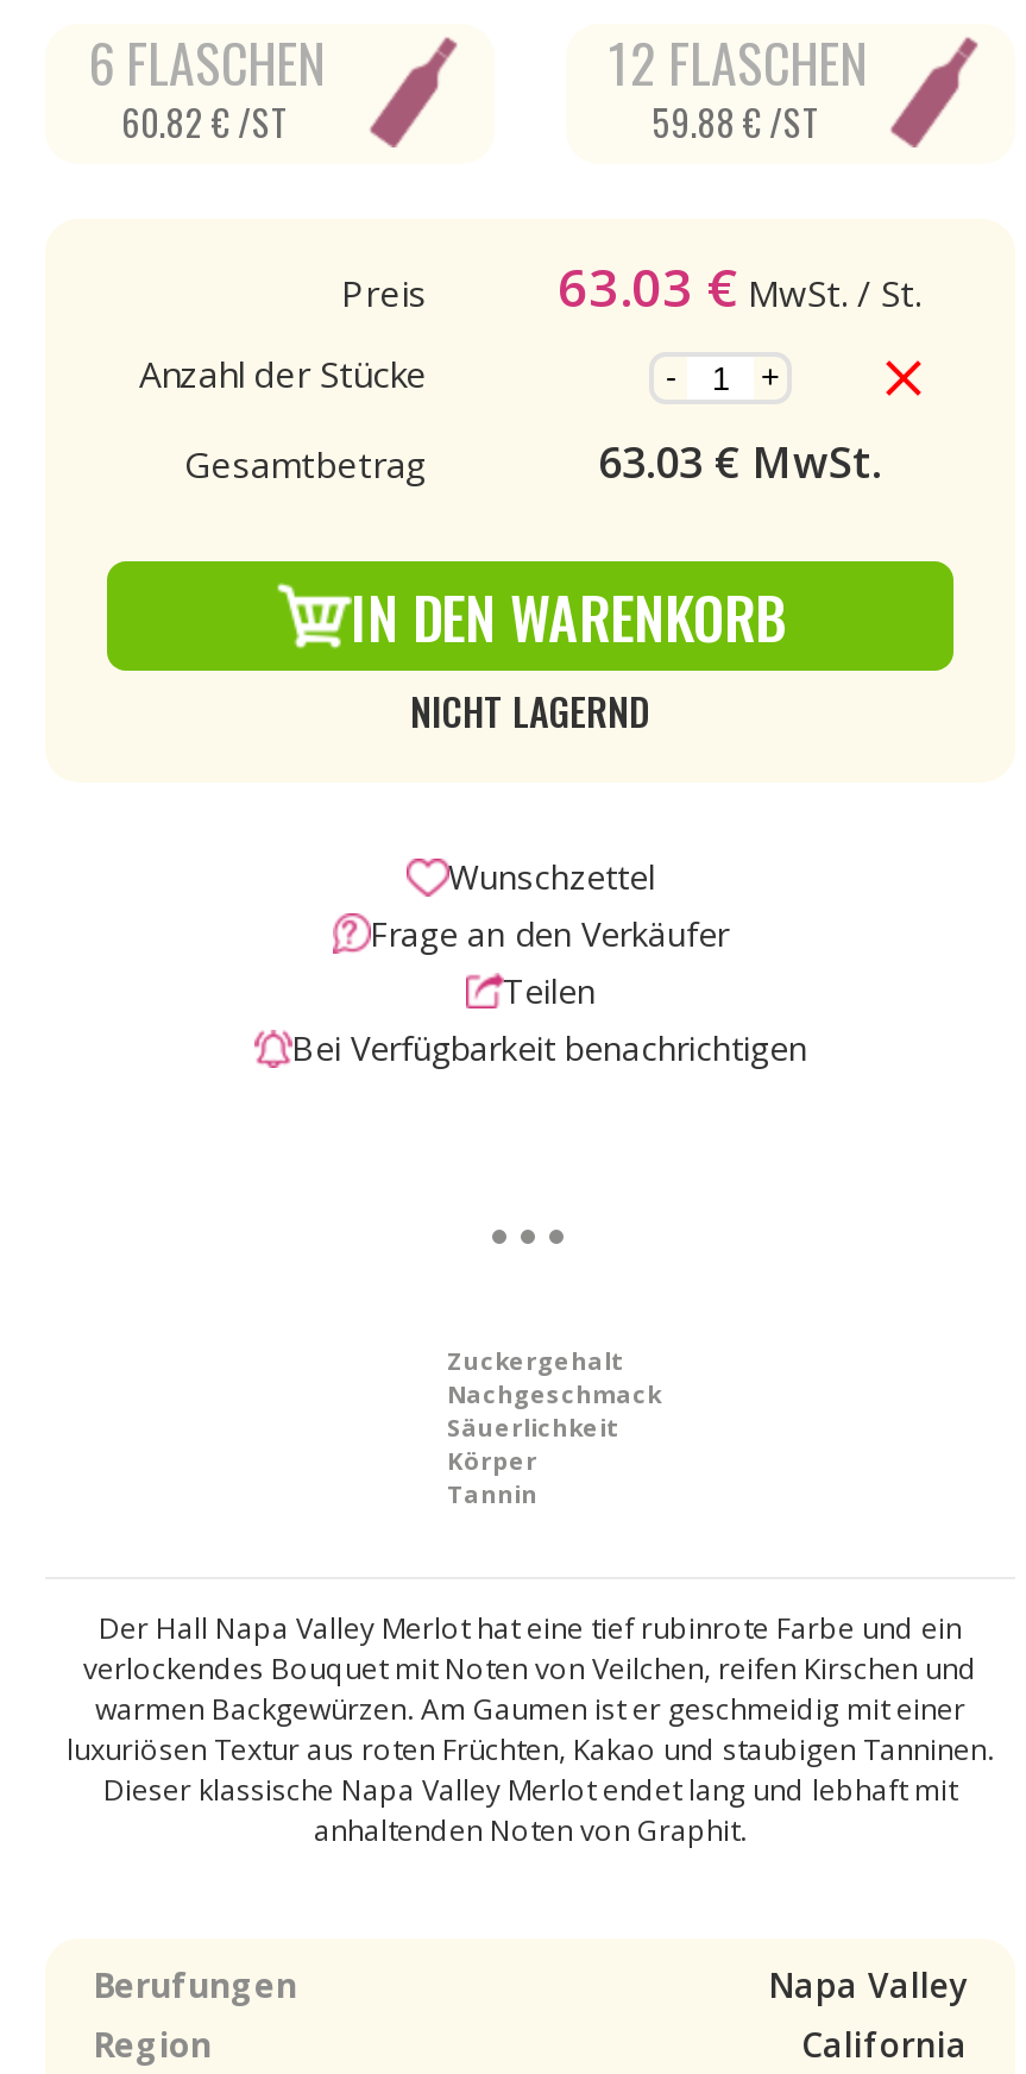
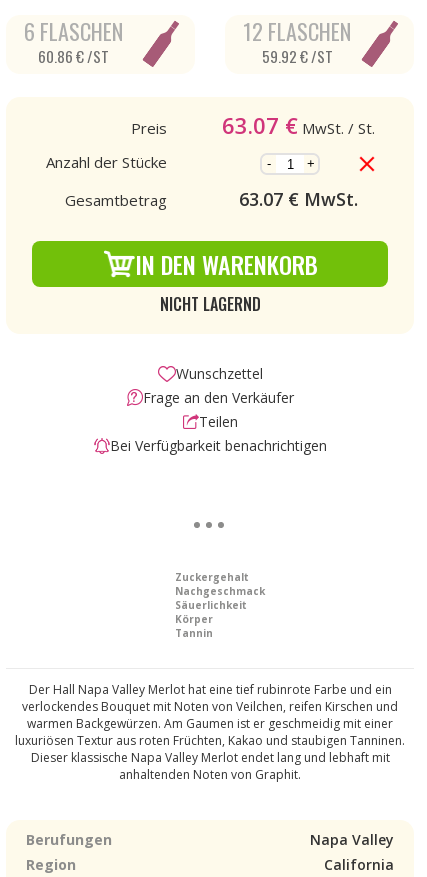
- 60.82 € /ST
+ 60.86 € /ST

- 59.88 € /ST
+ 59.92 € /ST

- 63.03 € MwSt./ St.
+ 63.07 € MwSt./ St.

- 63.03 € MwSt.
+ 63.07 € MwSt.
